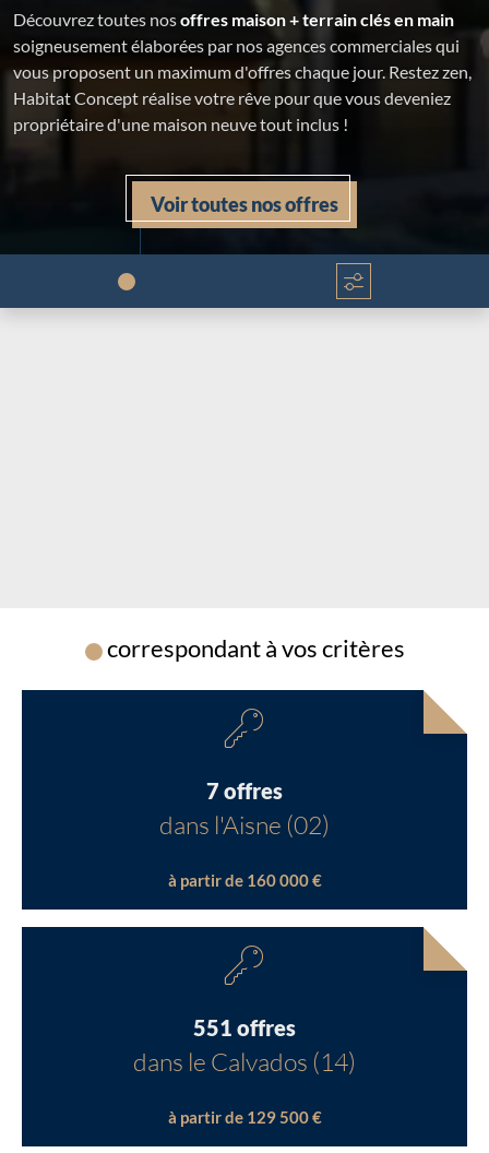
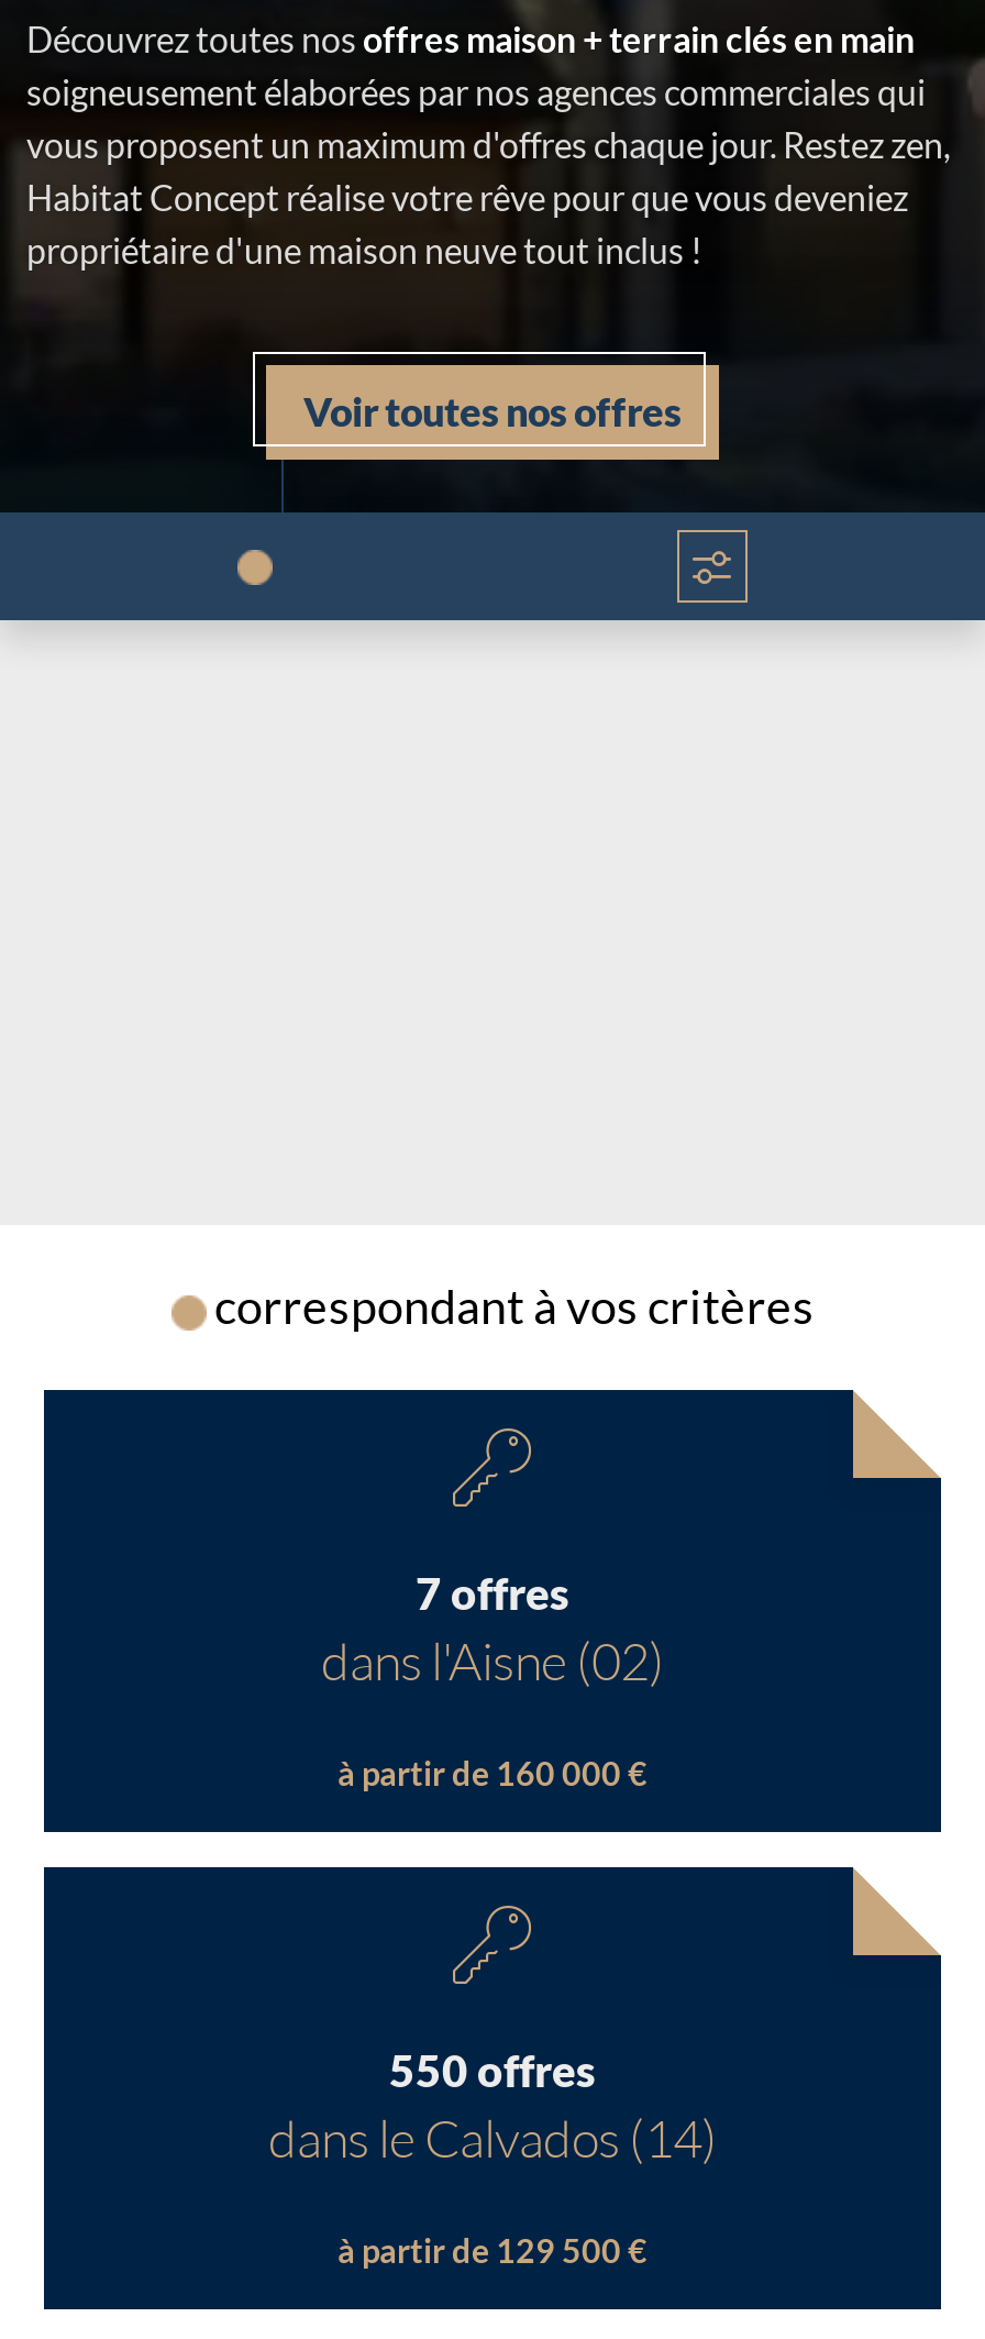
- 551 offres
+ 550 offres
